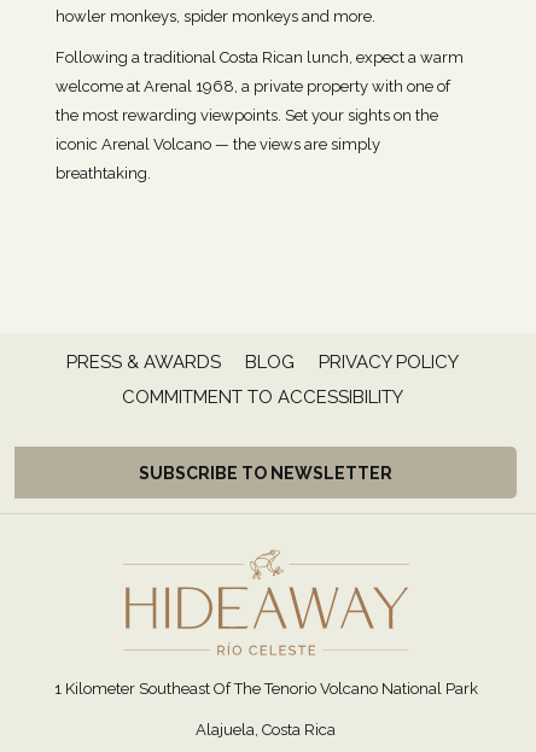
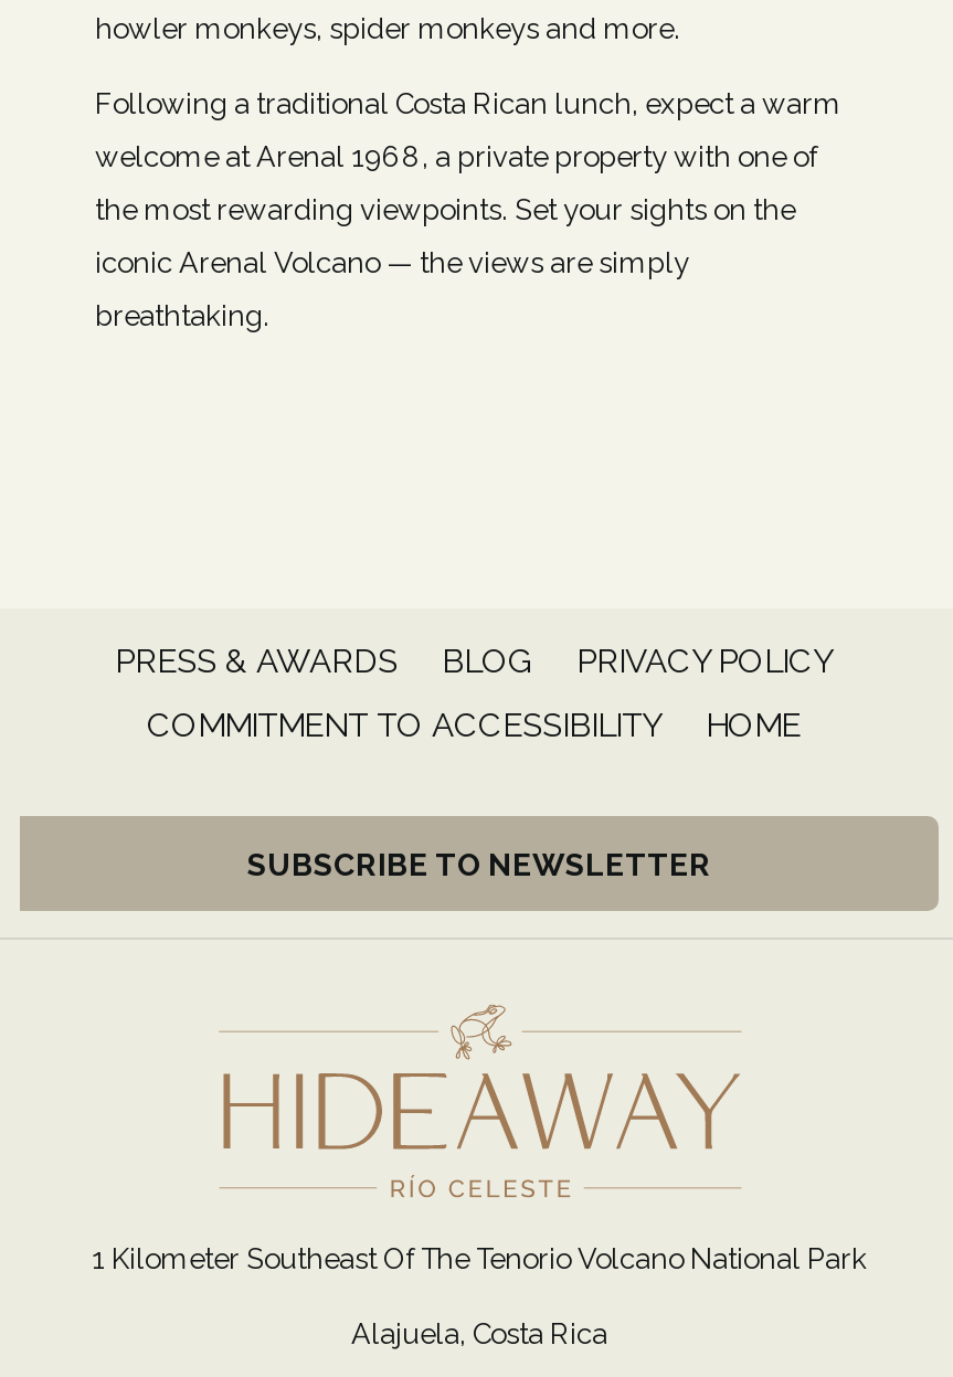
+ HOME
